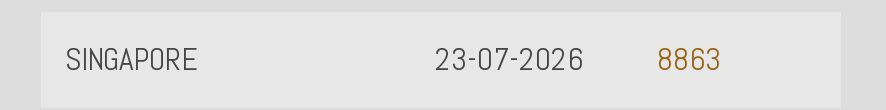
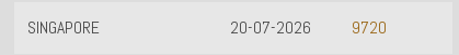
- 23-07-2026
+ 20-07-2026

- 8863
+ 9720
